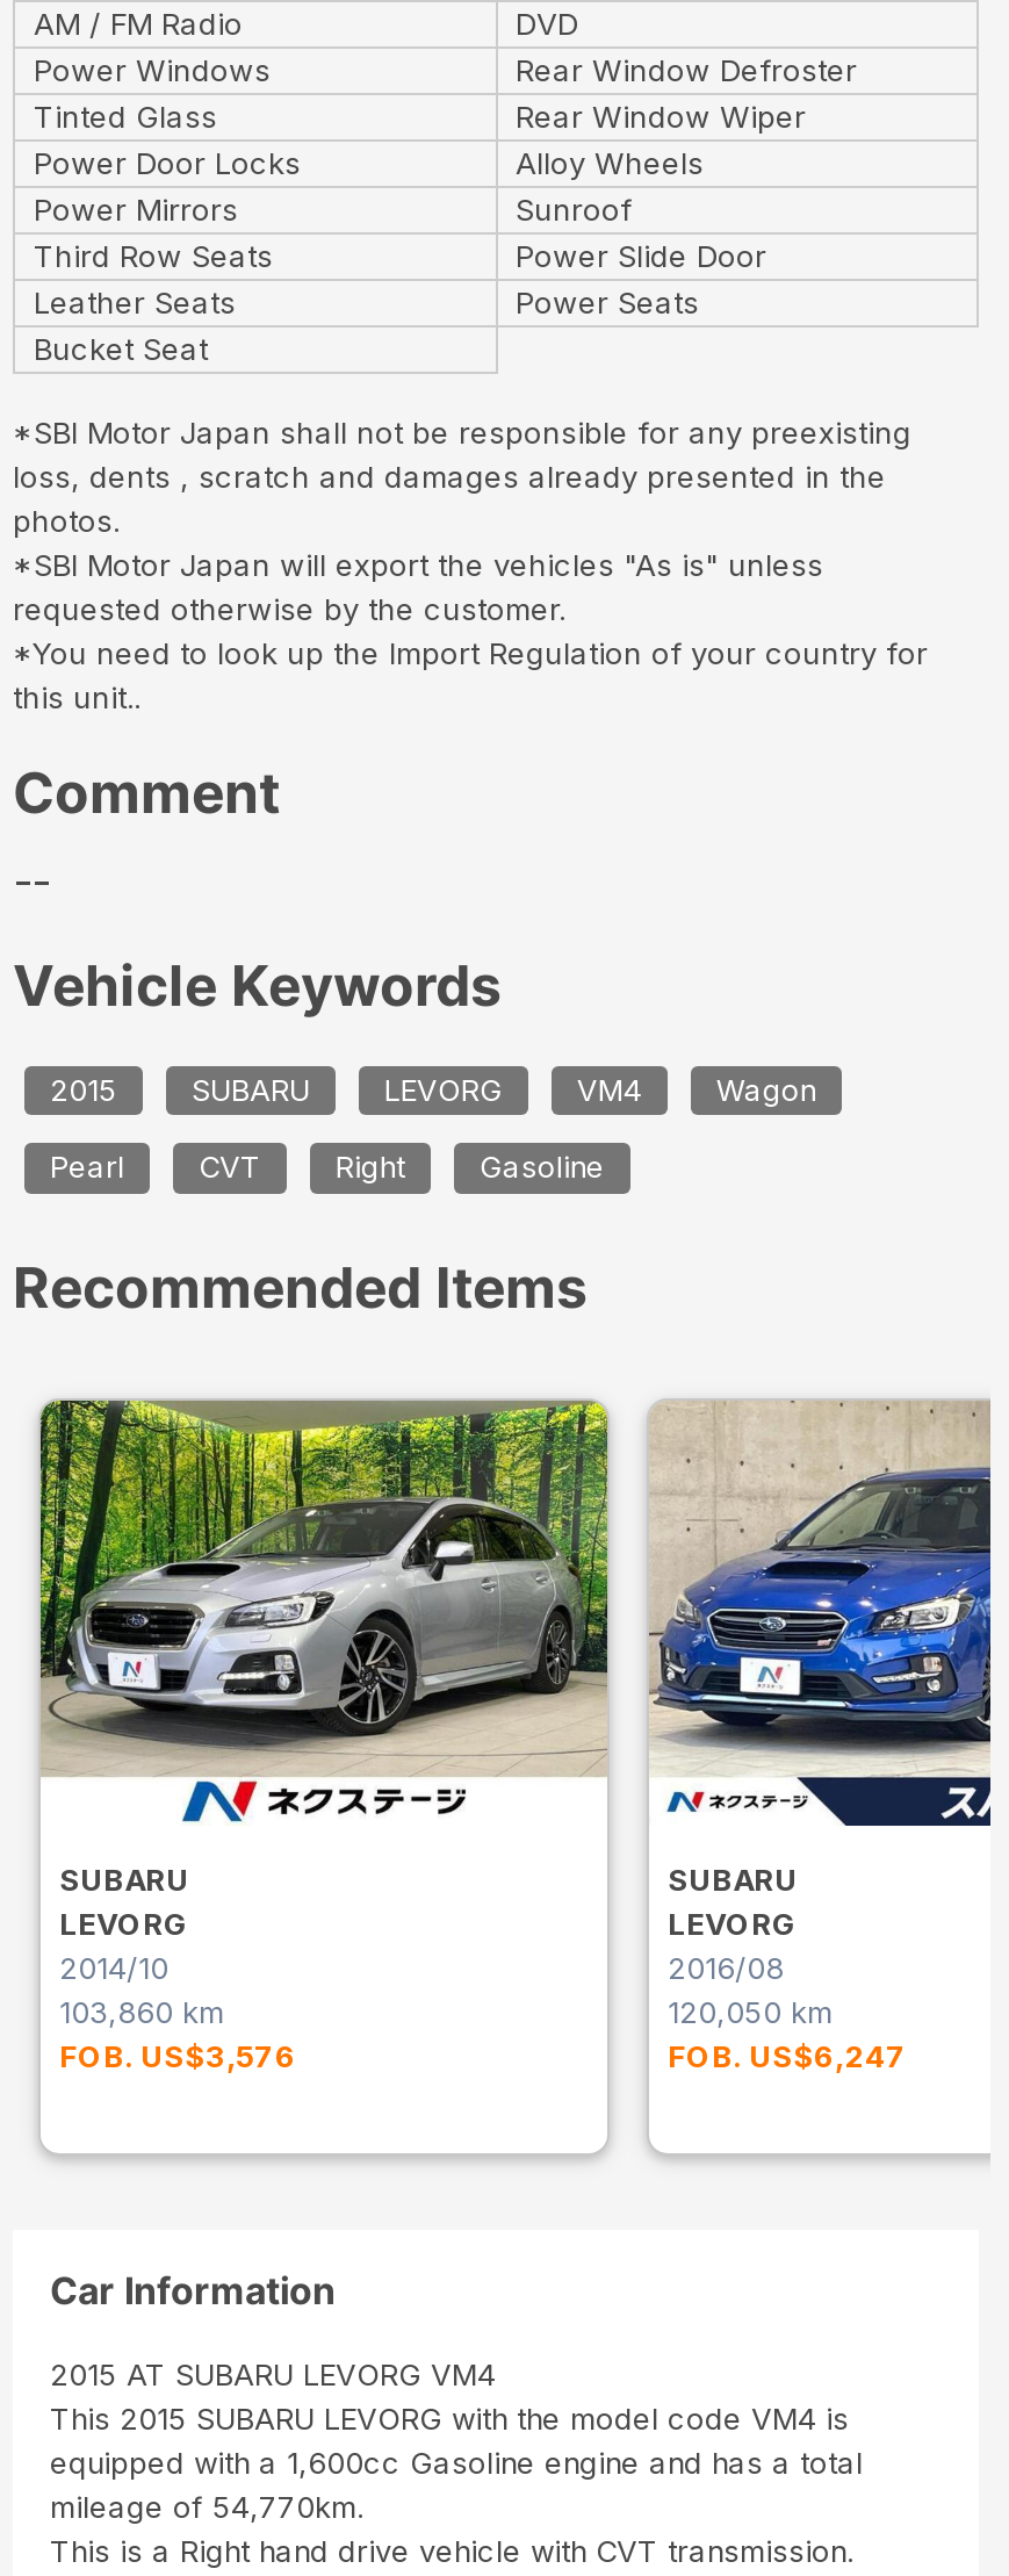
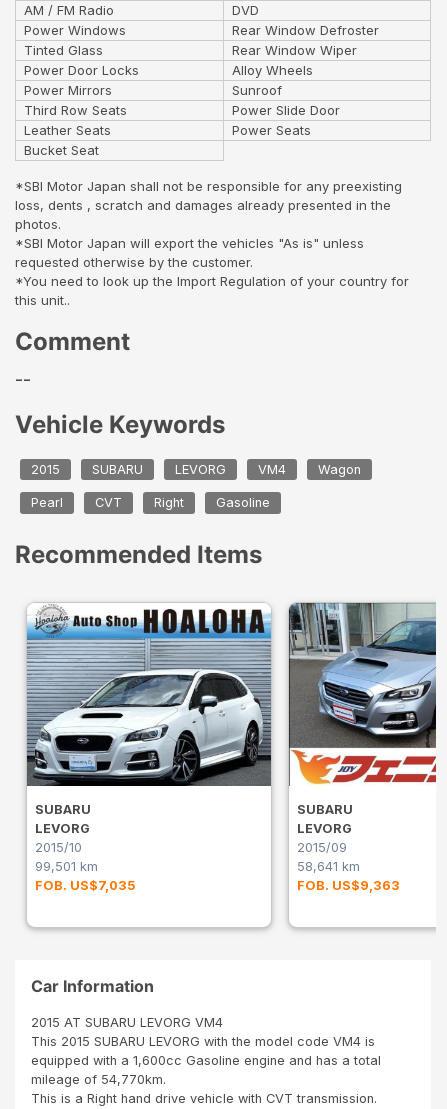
- [image]
+ [image]

- [image]
+ [image]

- 2014/10
+ 2015/10

- 2016/08
+ 2015/09

- 103,860 km
+ 99,501 km

- 120,050 km
+ 58,641 km

- FOB. US$3,576
+ FOB. US$7,035

- FOB. US$6,247
+ FOB. US$9,363
